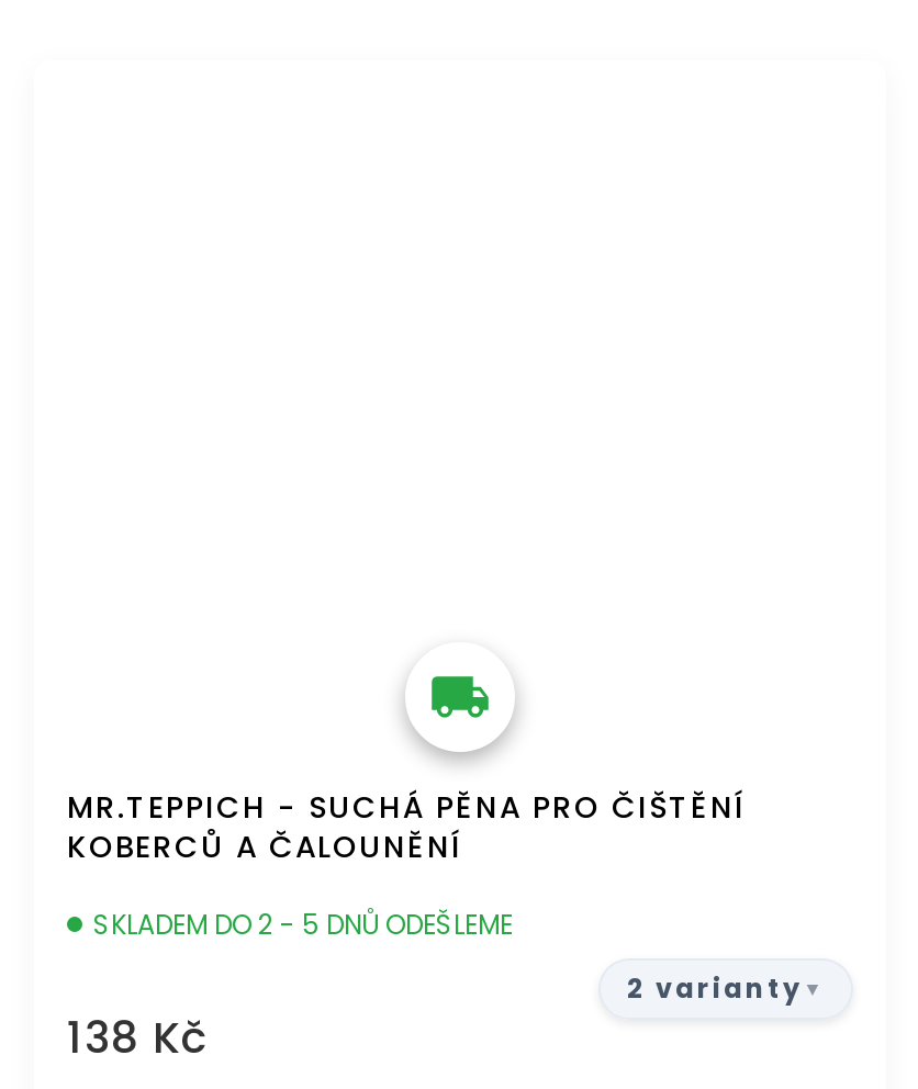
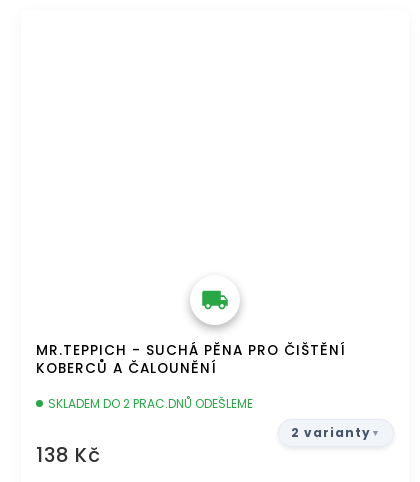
- SKLADEM DO 2 - 5 DNŮ ODEŠLEME
+ SKLADEM DO 2 PRAC.DNŮ ODEŠLEME
